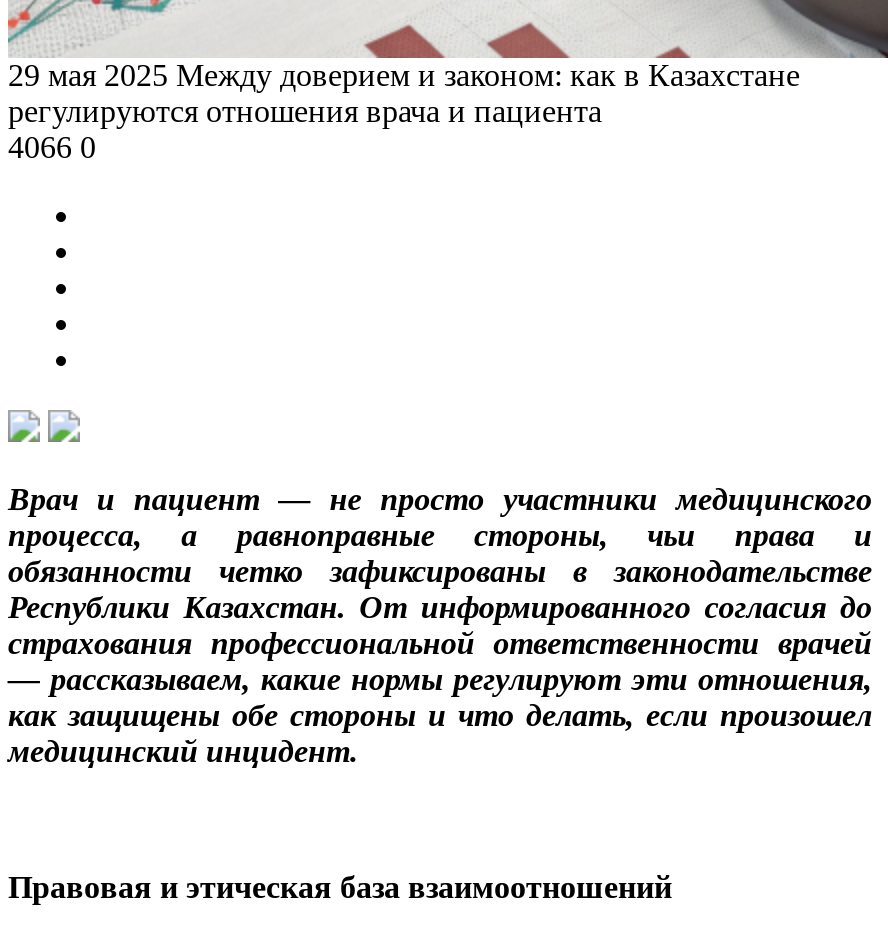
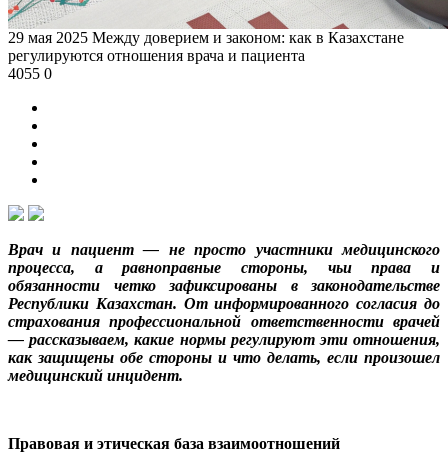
- 4066 0
+ 4055 0
